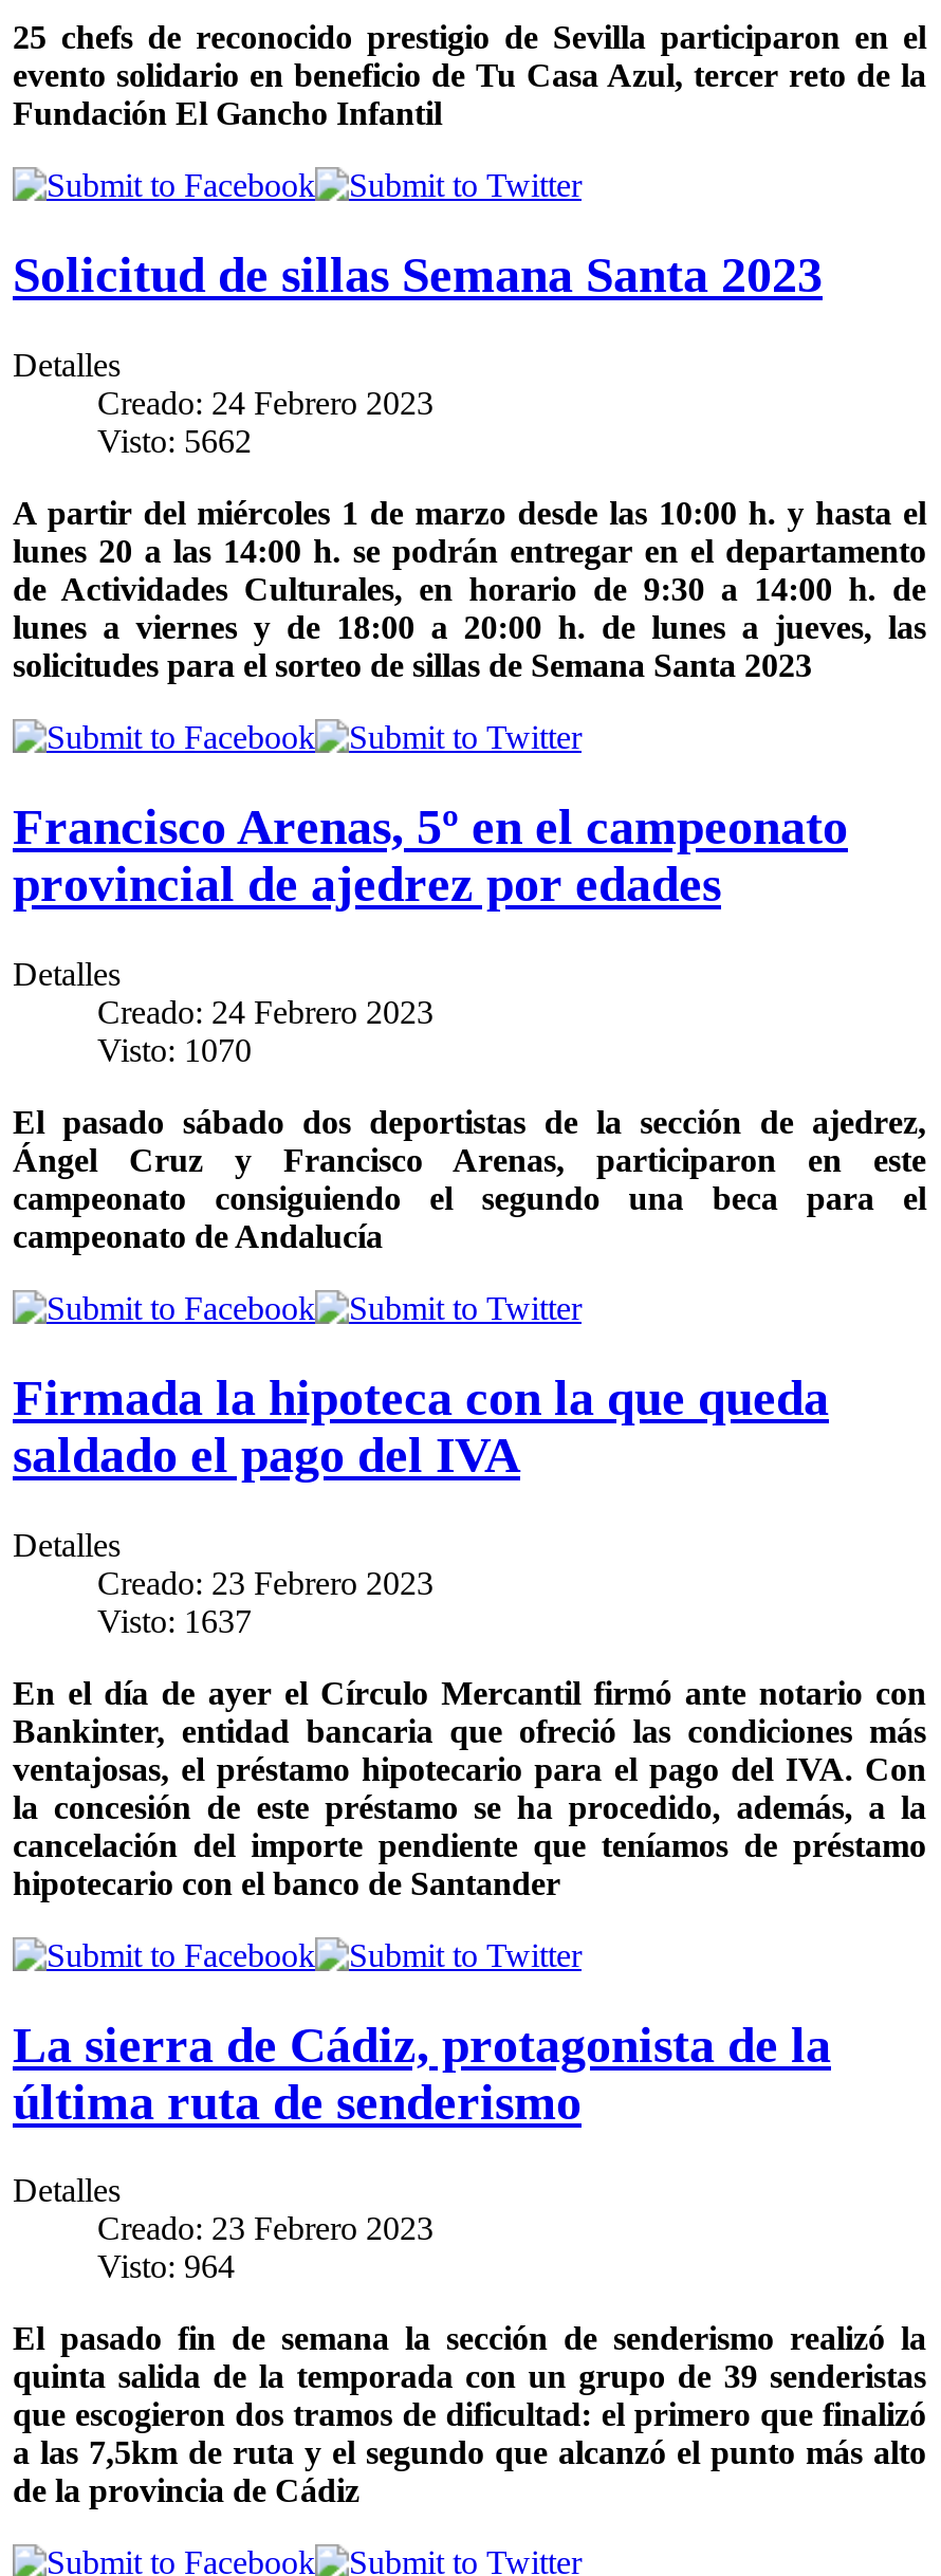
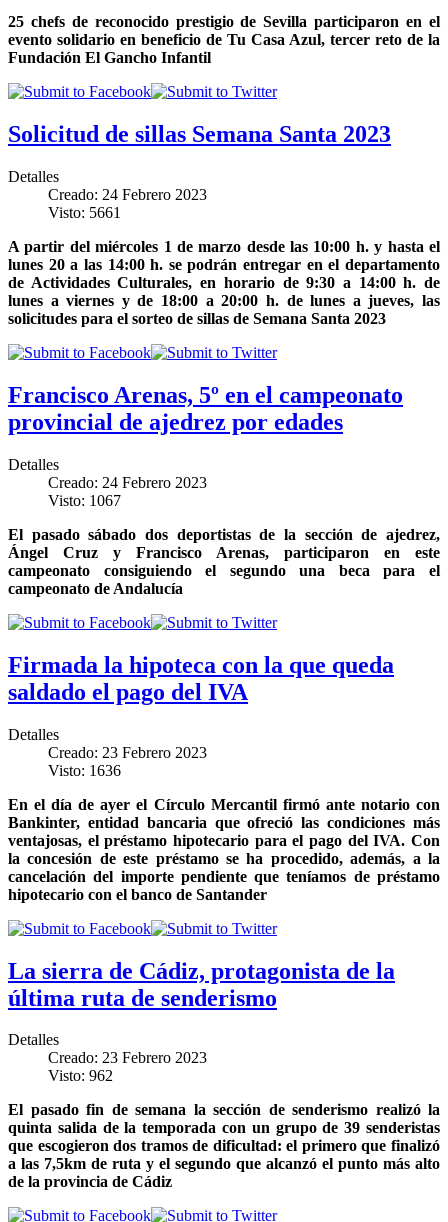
- Visto: 5662
+ Visto: 5661

- Visto: 1070
+ Visto: 1067

- Visto: 1637
+ Visto: 1636

- Visto: 964
+ Visto: 962
